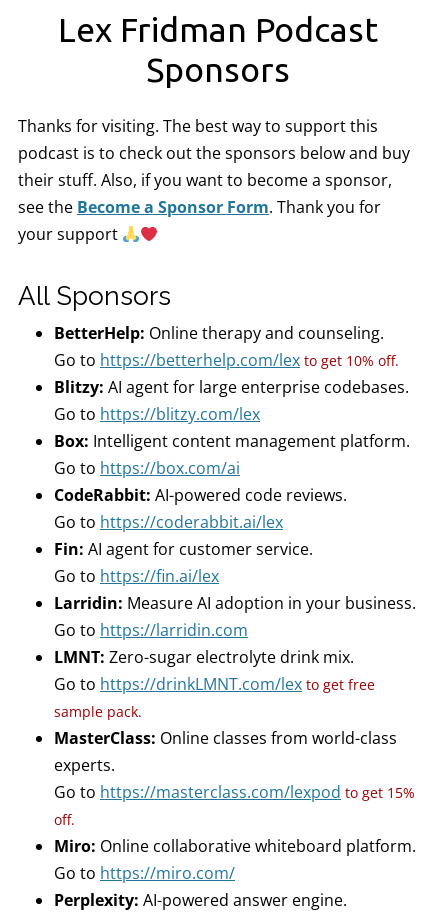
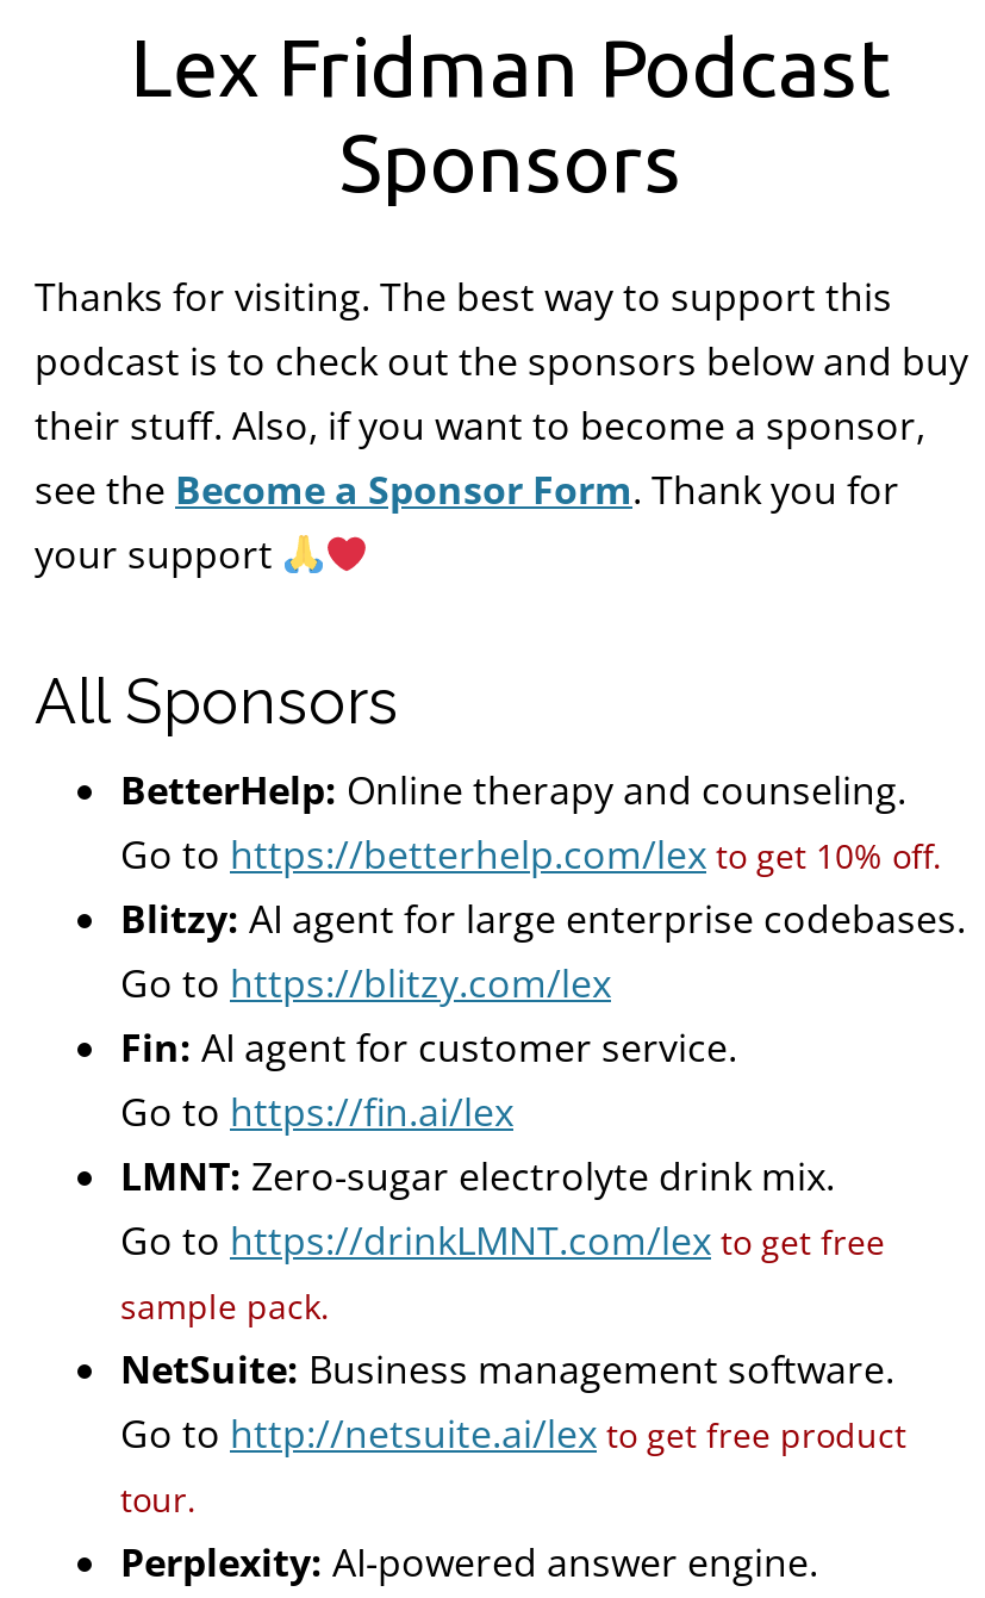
- Box: Intelligent content management platform.
- Go to https://box.com/ai
- CodeRabbit: AI-powered code reviews.
- Go to https://coderabbit.ai/lex

- Larridin: Measure AI adoption in your business.
- Go to https://larridin.com

- MasterClass: Online classes from world-class
- experts.
- Go to https://masterclass.com/lexpod to get 15%
- off.
- Miro: Online collaborative whiteboard platform.
- Go to https://miro.com/
+ NetSuite: Business management software.
+ Go to http://netsuite.ai/lex to get free product
+ tour.
